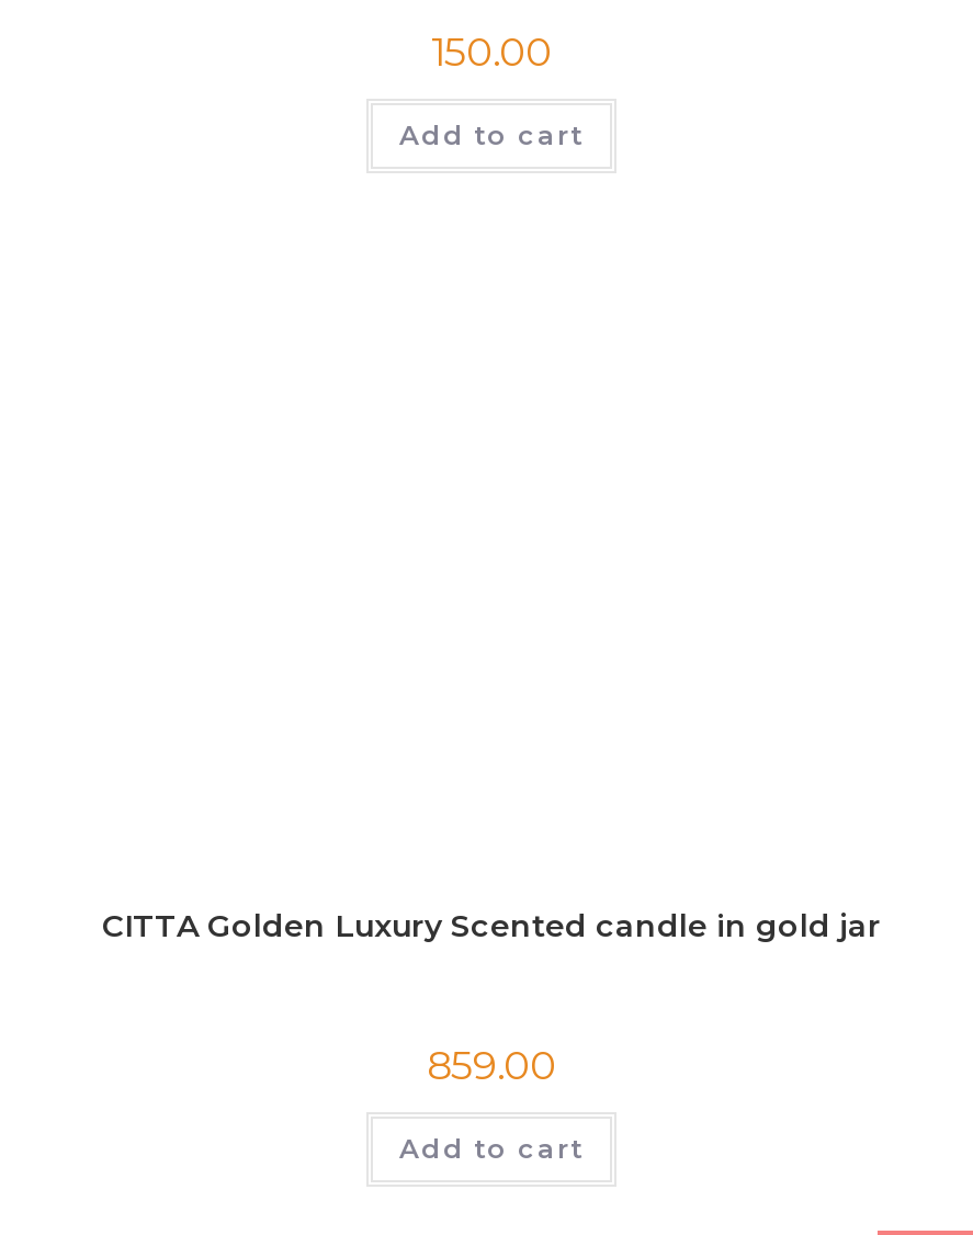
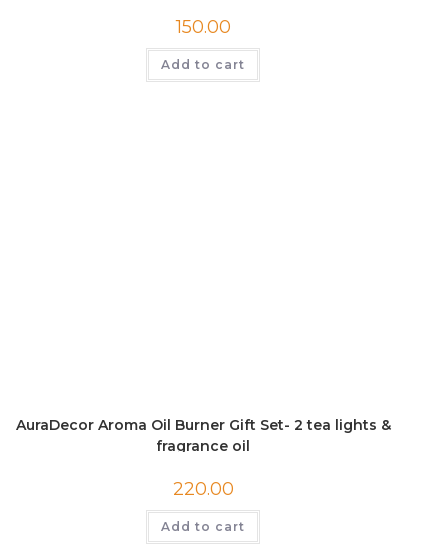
- CITTA Golden Luxury Scented candle in gold jar
+ AuraDecor Aroma Oil Burner Gift Set- 2 tea lights &
+ fragrance oil

- 859.00
+ 220.00
